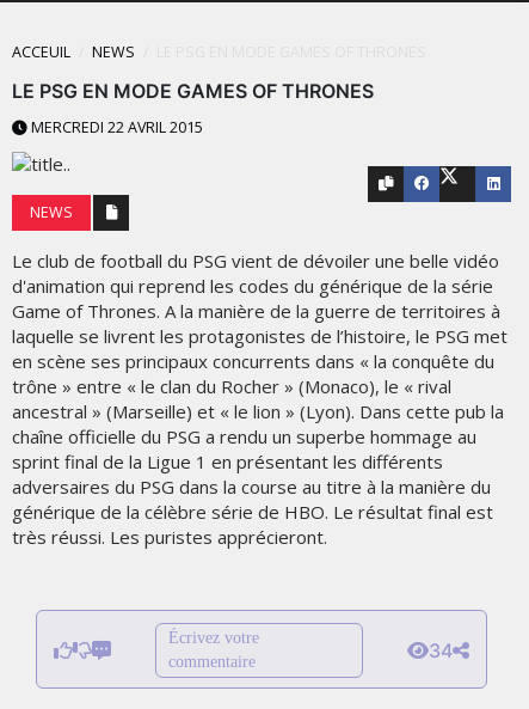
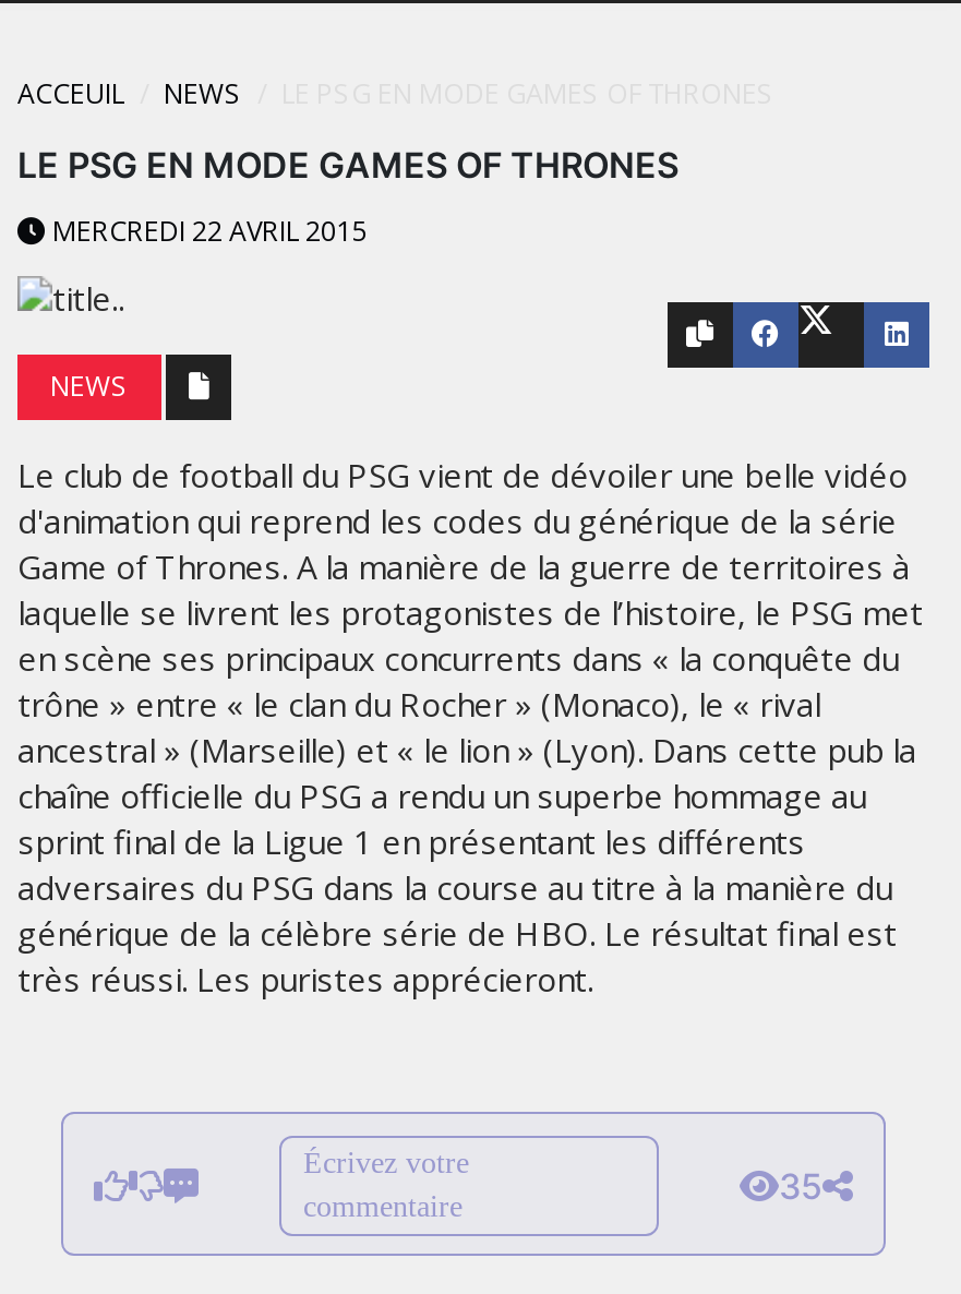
- 34
+ 35
